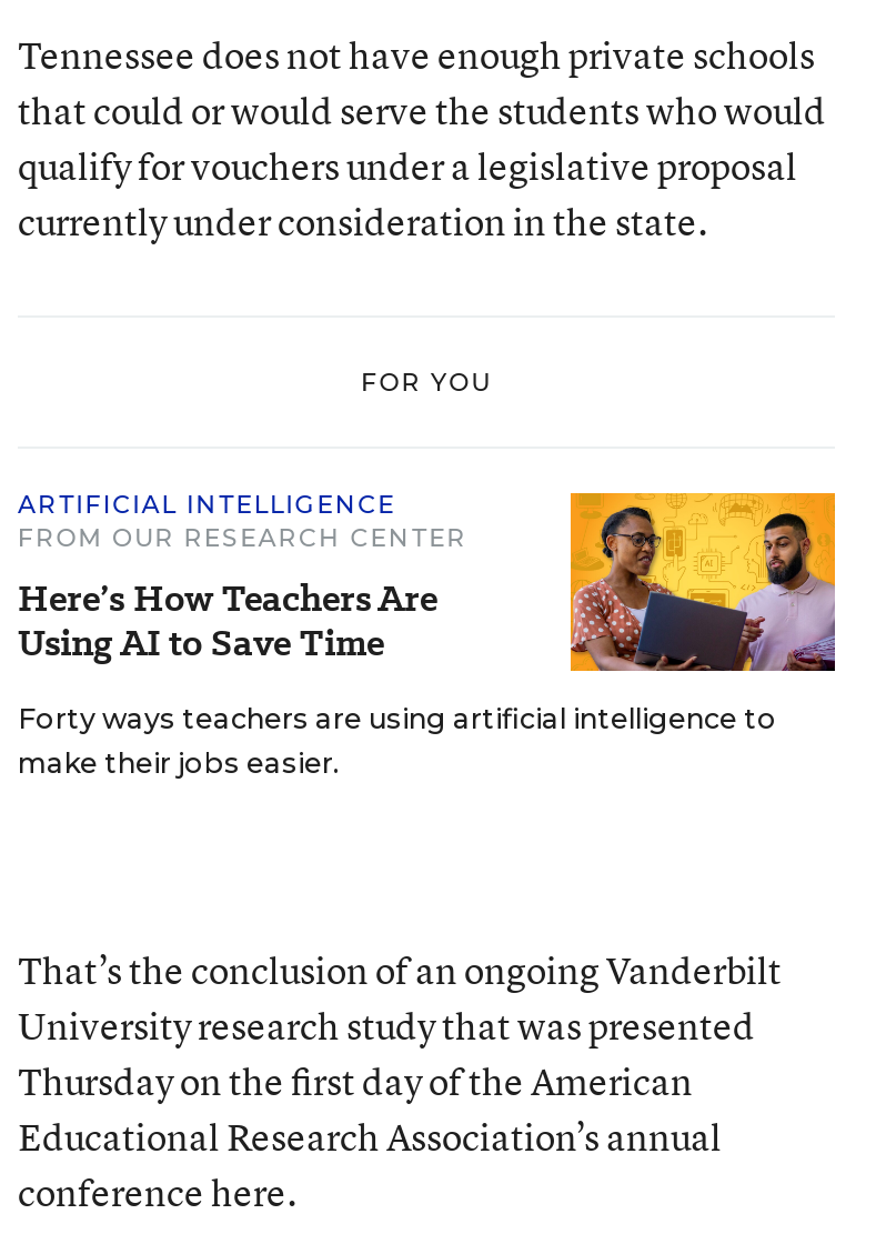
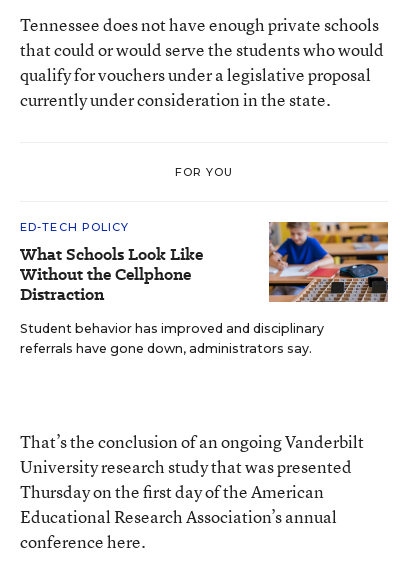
- ARTIFICIAL INTELLIGENCE
- FROM OUR RESEARCH CENTER
- Here’s How Teachers Are
- Using AI to Save Time
+ ED-TECH POLICY
+ What Schools Look Like
+ Without the Cellphone
+ Distraction

- [image]
- Forty ways teachers are using artificial intelligence to
- make their jobs easier.
+ [image]
+ Student behavior has improved and disciplinary
+ referrals have gone down, administrators say.
